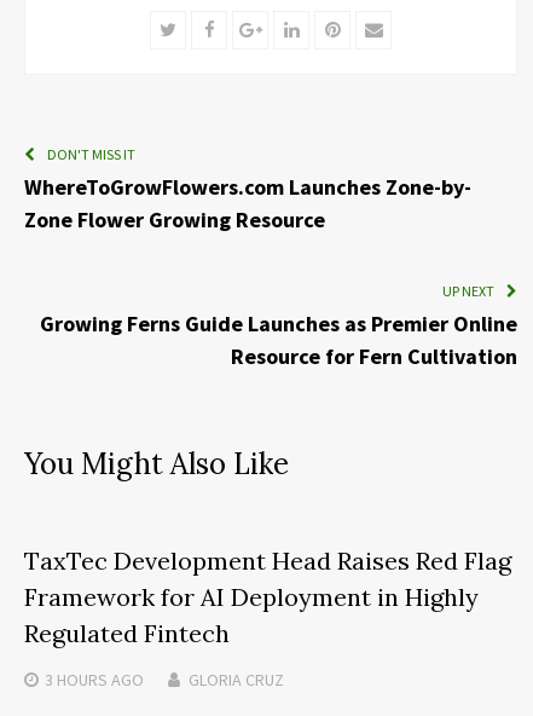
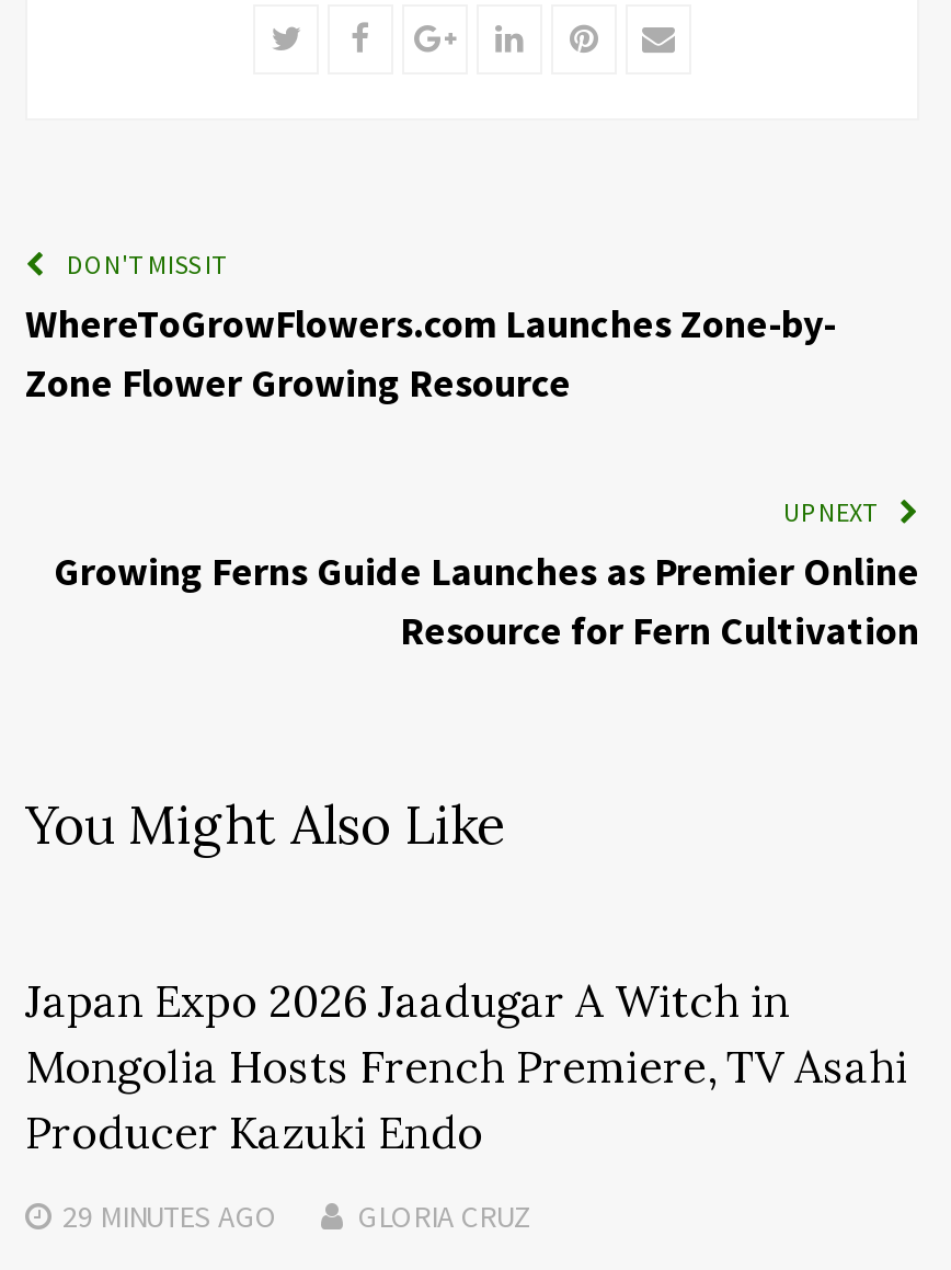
- TaxTec Development Head Raises Red Flag
- Framework for AI Deployment in Highly
- Regulated Fintech
+ Japan Expo 2026 Jaadugar A Witch in
+ Mongolia Hosts French Premiere, TV Asahi
+ Producer Kazuki Endo

- 3 HOURS AGO
+ 29 MINUTES AGO
